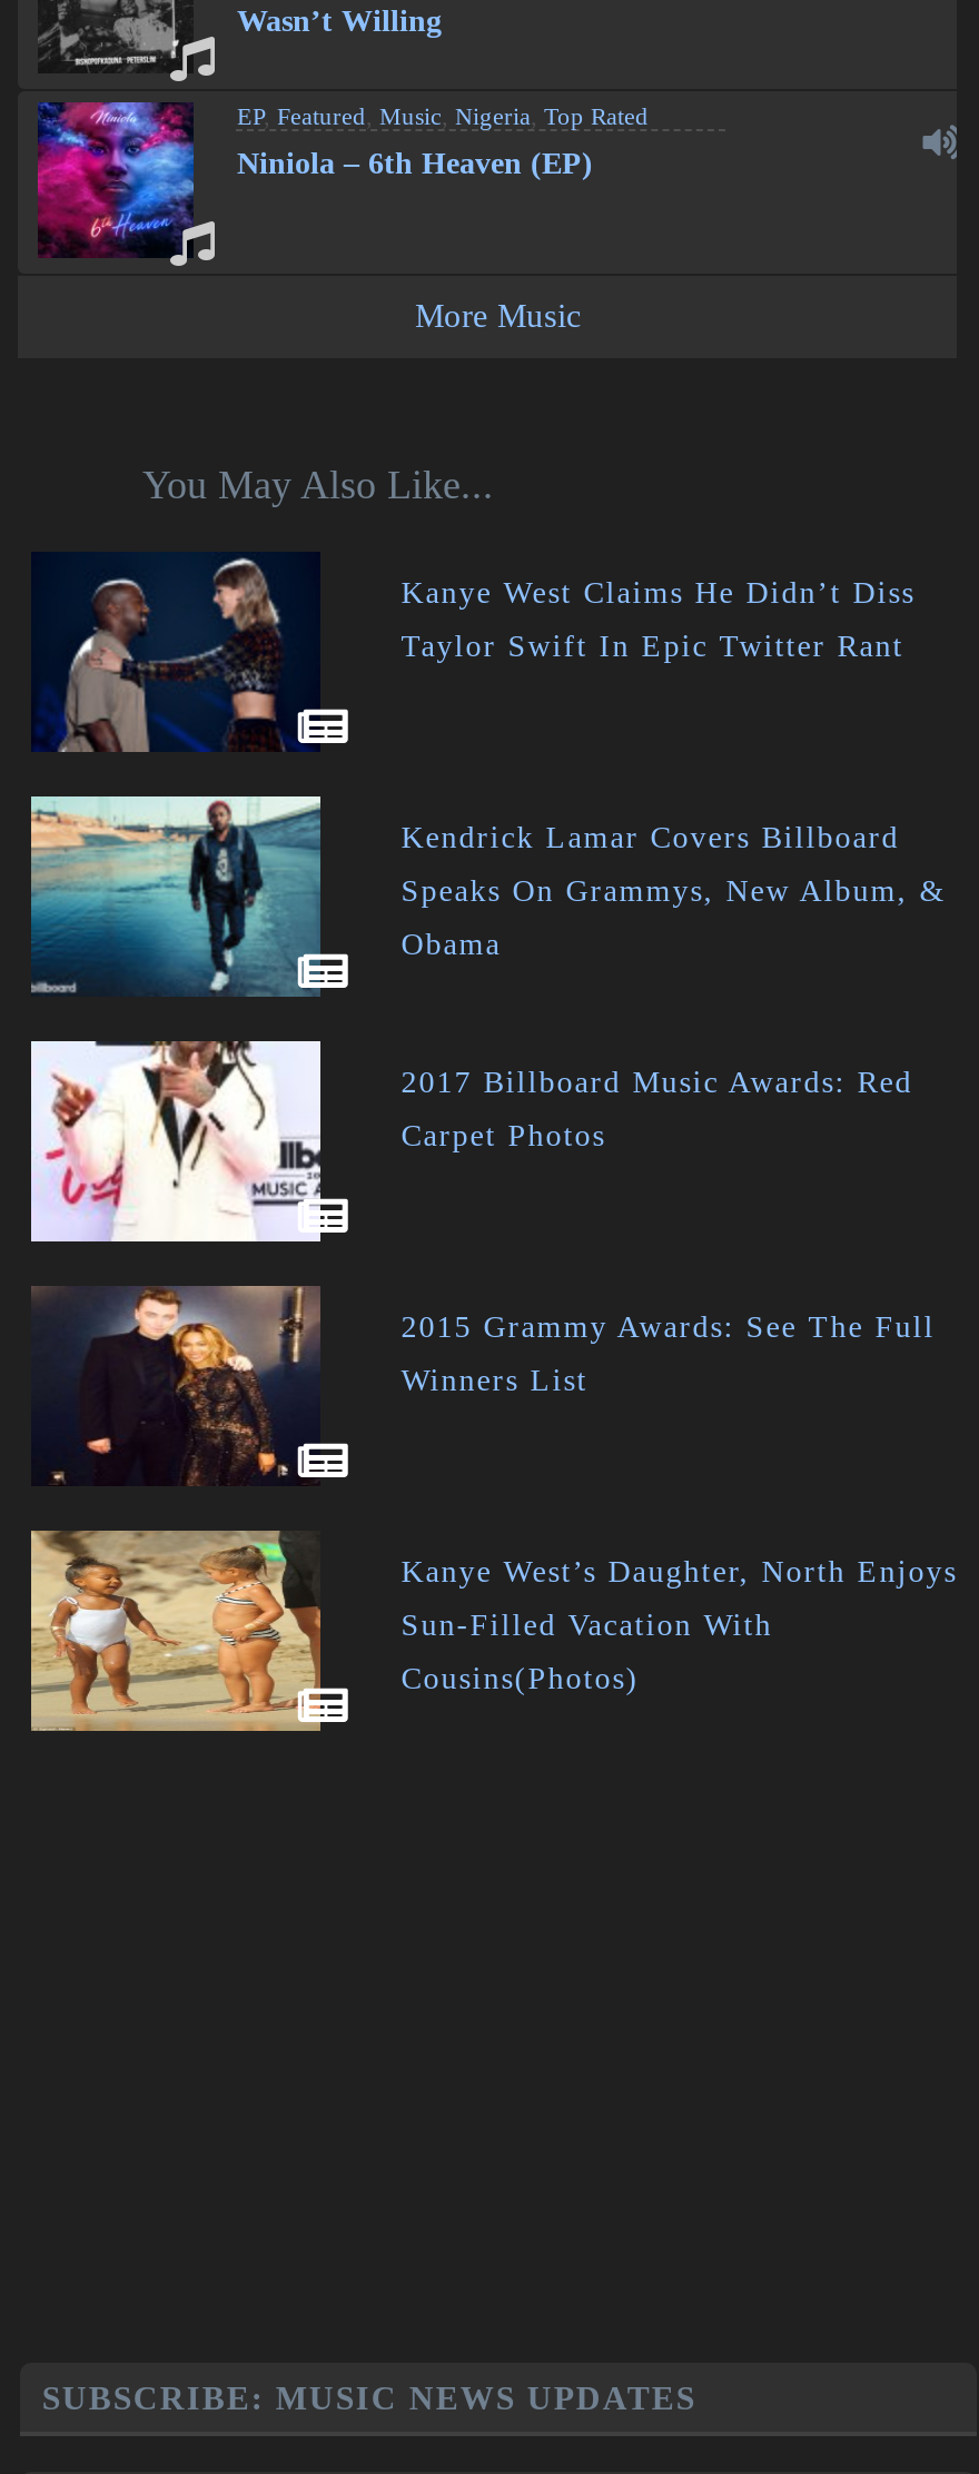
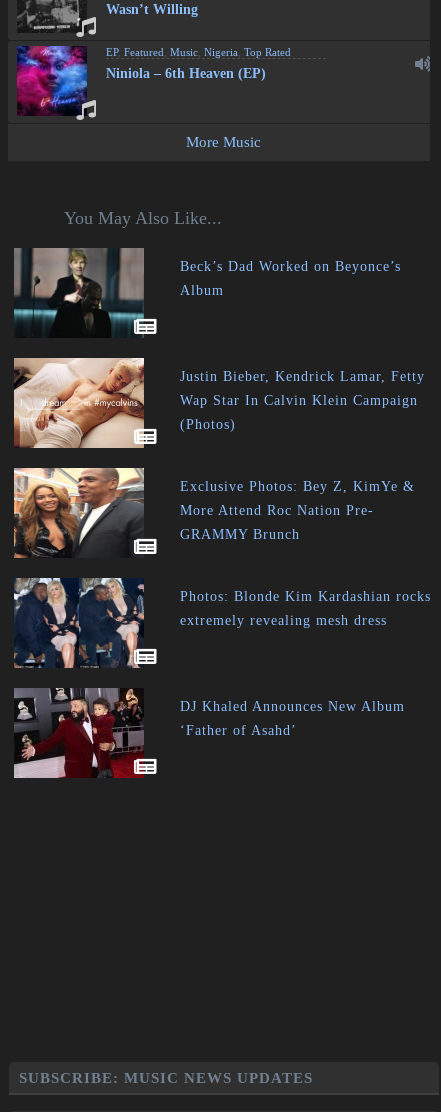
- [image]
- Kanye West Claims He Didn’t Diss
+ [image]
+ Beck’s Dad Worked on Beyonce’s

- Taylor Swift In Epic Twitter Rant
+ Album

- [image]
- Kendrick Lamar Covers Billboard
+ [image]
+ Justin Bieber, Kendrick Lamar, Fetty

- Speaks On Grammys, New Album, &
+ Wap Star In Calvin Klein Campaign

- Obama
+ (Photos)

- [image]
- 2017 Billboard Music Awards: Red
+ [image]
+ Exclusive Photos: Bey Z, KimYe &

- Carpet Photos
+ More Attend Roc Nation Pre-

- [image]
- Winners List
+ [image]
+ Photos: Blonde Kim Kardashian rocks

- 2015 Grammy Awards: See The Full
+ GRAMMY Brunch

- [image]
- Sun-Filled Vacation With
+ [image]
+ DJ Khaled Announces New Album

- Kanye West’s Daughter, North Enjoys
+ extremely revealing mesh dress

- Cousins(Photos)
+ ‘Father of Asahd’
